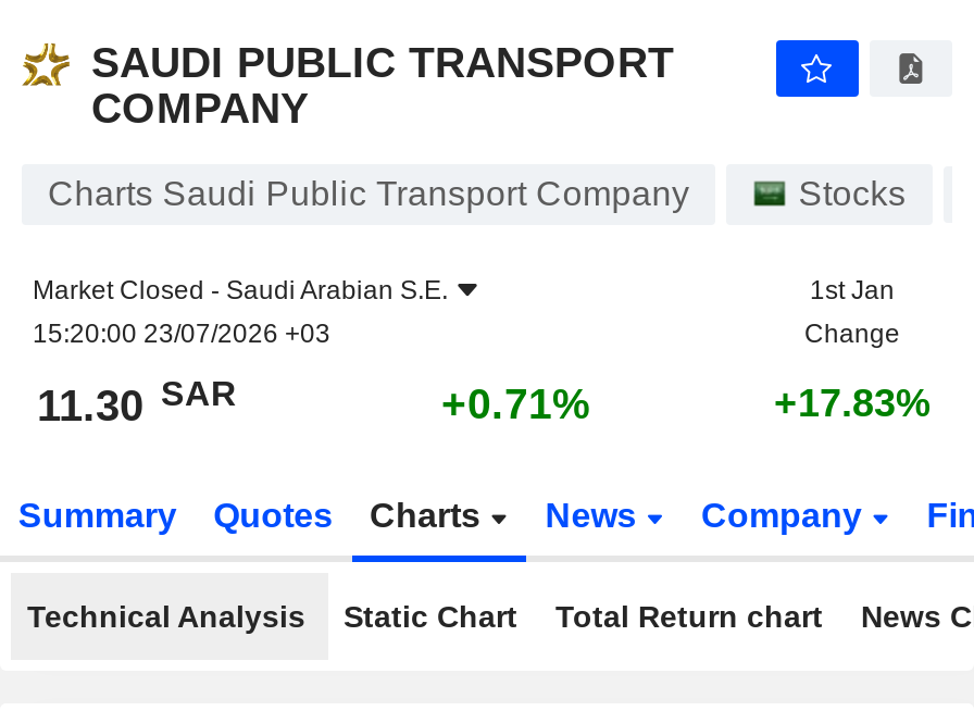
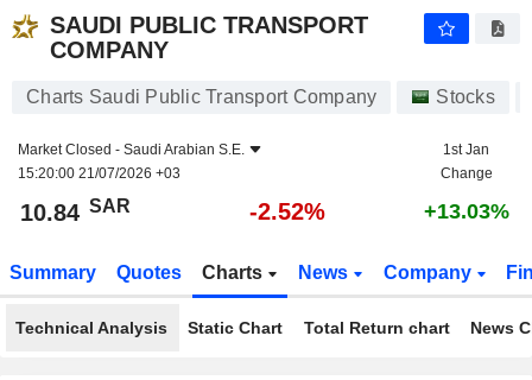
- 15:20:00 23/07/2026 +03
+ 15:20:00 21/07/2026 +03

- 11.30 SAR
+ 10.84 SAR

- +0.71%
+ -2.52%

- +17.83%
+ +13.03%
